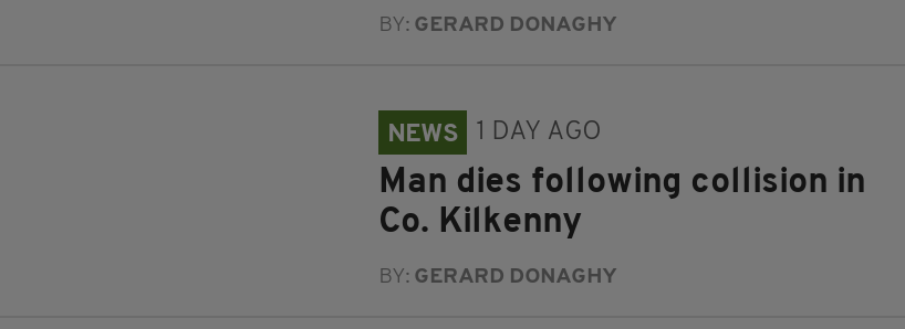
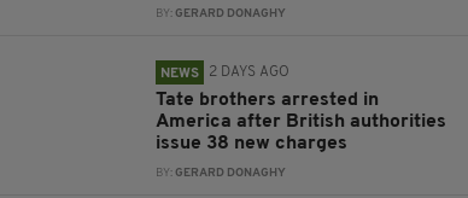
- NEWS 1 DAY AGO
+ NEWS 2 DAYS AGO

- Man dies following collision in
- Co. Kilkenny
+ Tate brothers arrested in
+ America after British authorities
+ issue 38 new charges
